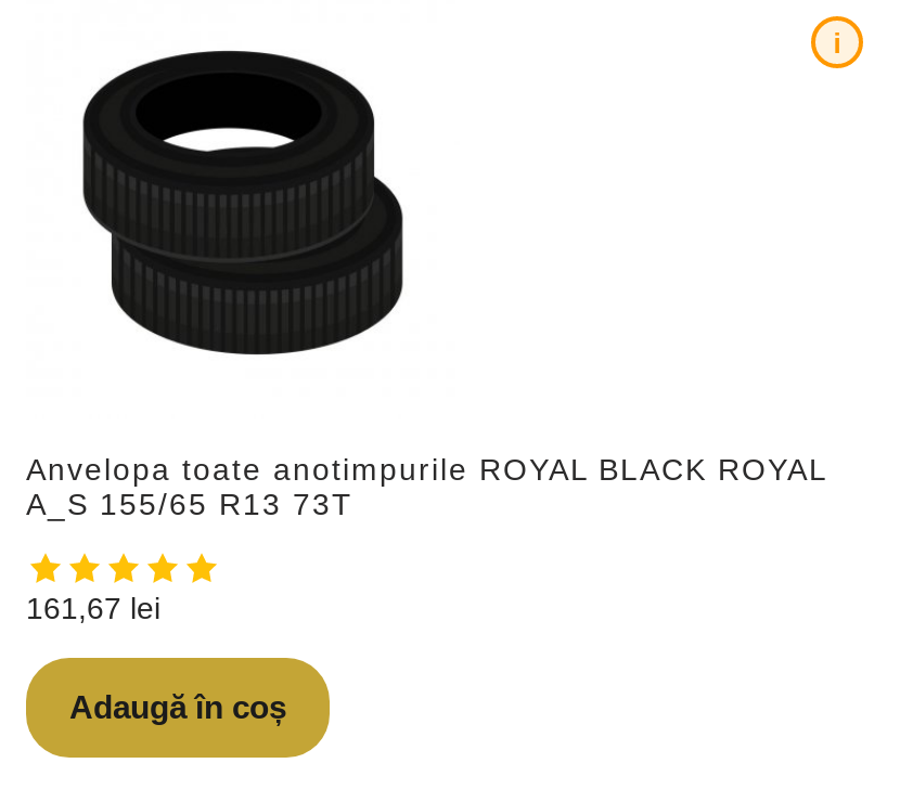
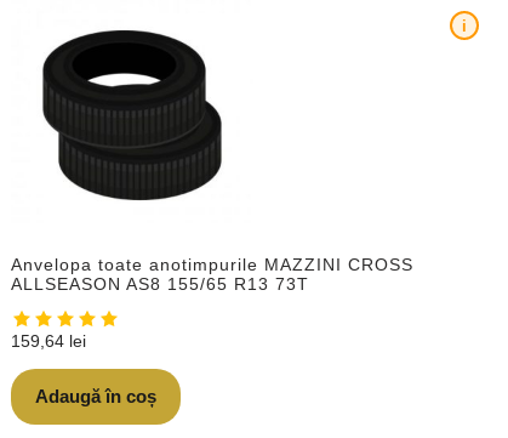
- Anvelopa toate anotimpurile ROYAL BLACK ROYAL
- A_S 155/65 R13 73T
+ Anvelopa toate anotimpurile MAZZINI CROSS
+ ALLSEASON AS8 155/65 R13 73T

- 161,67 lei
+ 159,64 lei
